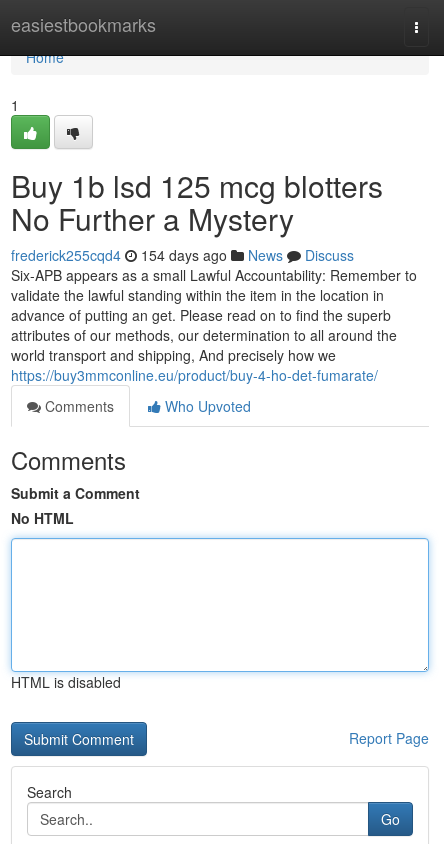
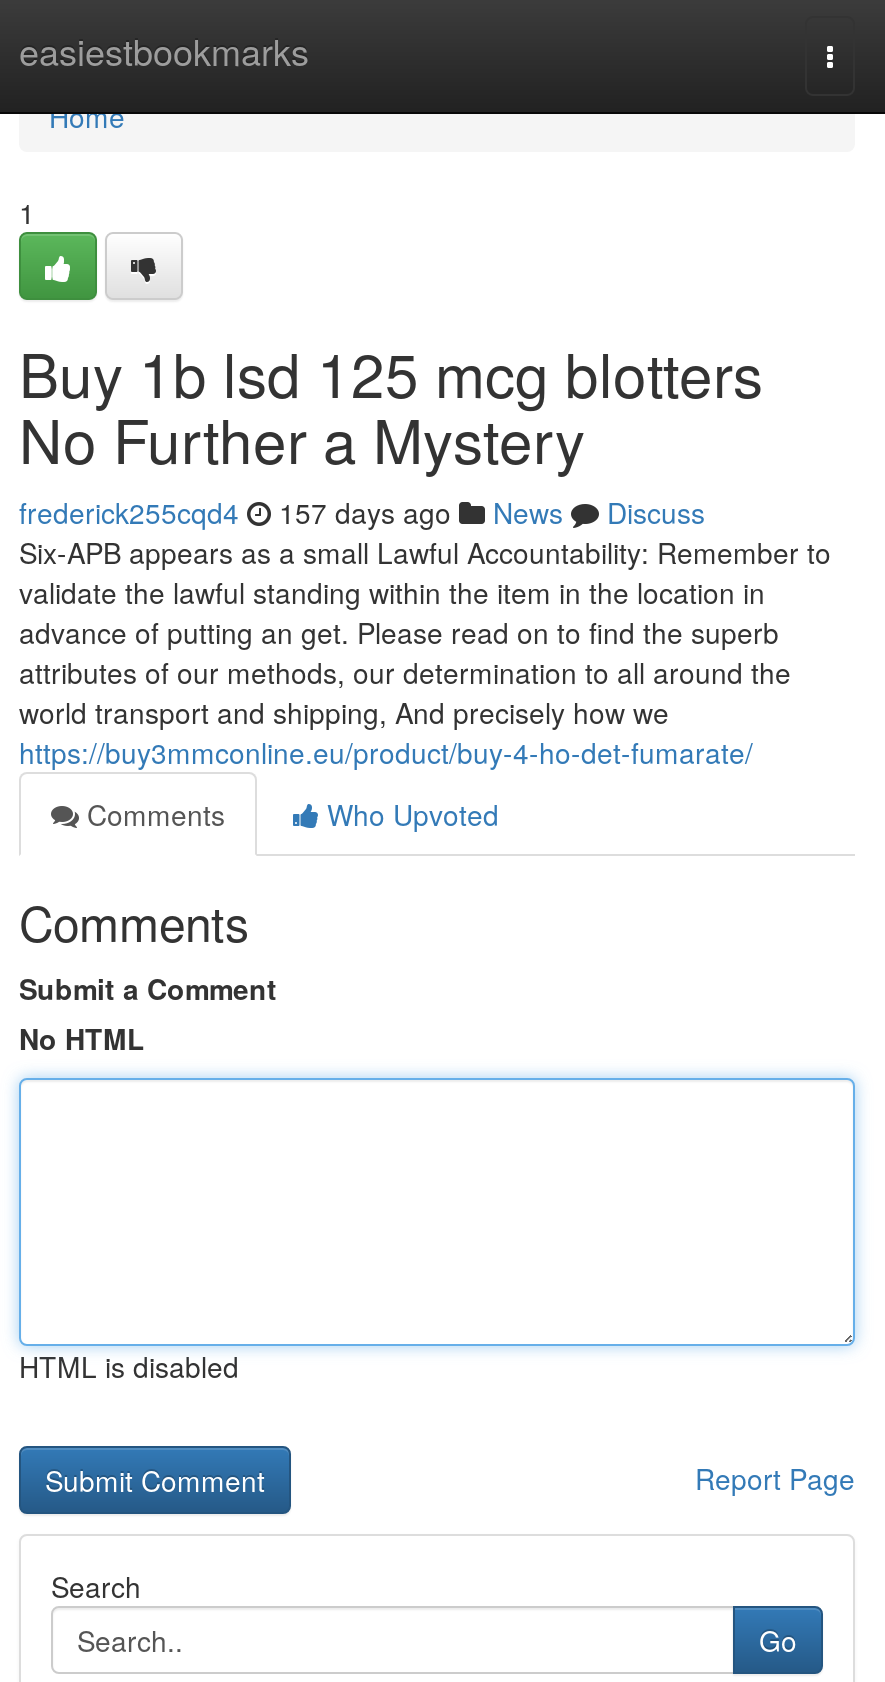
- frederick255cqd4 154 days ago News Discuss
+ frederick255cqd4 157 days ago News Discuss
